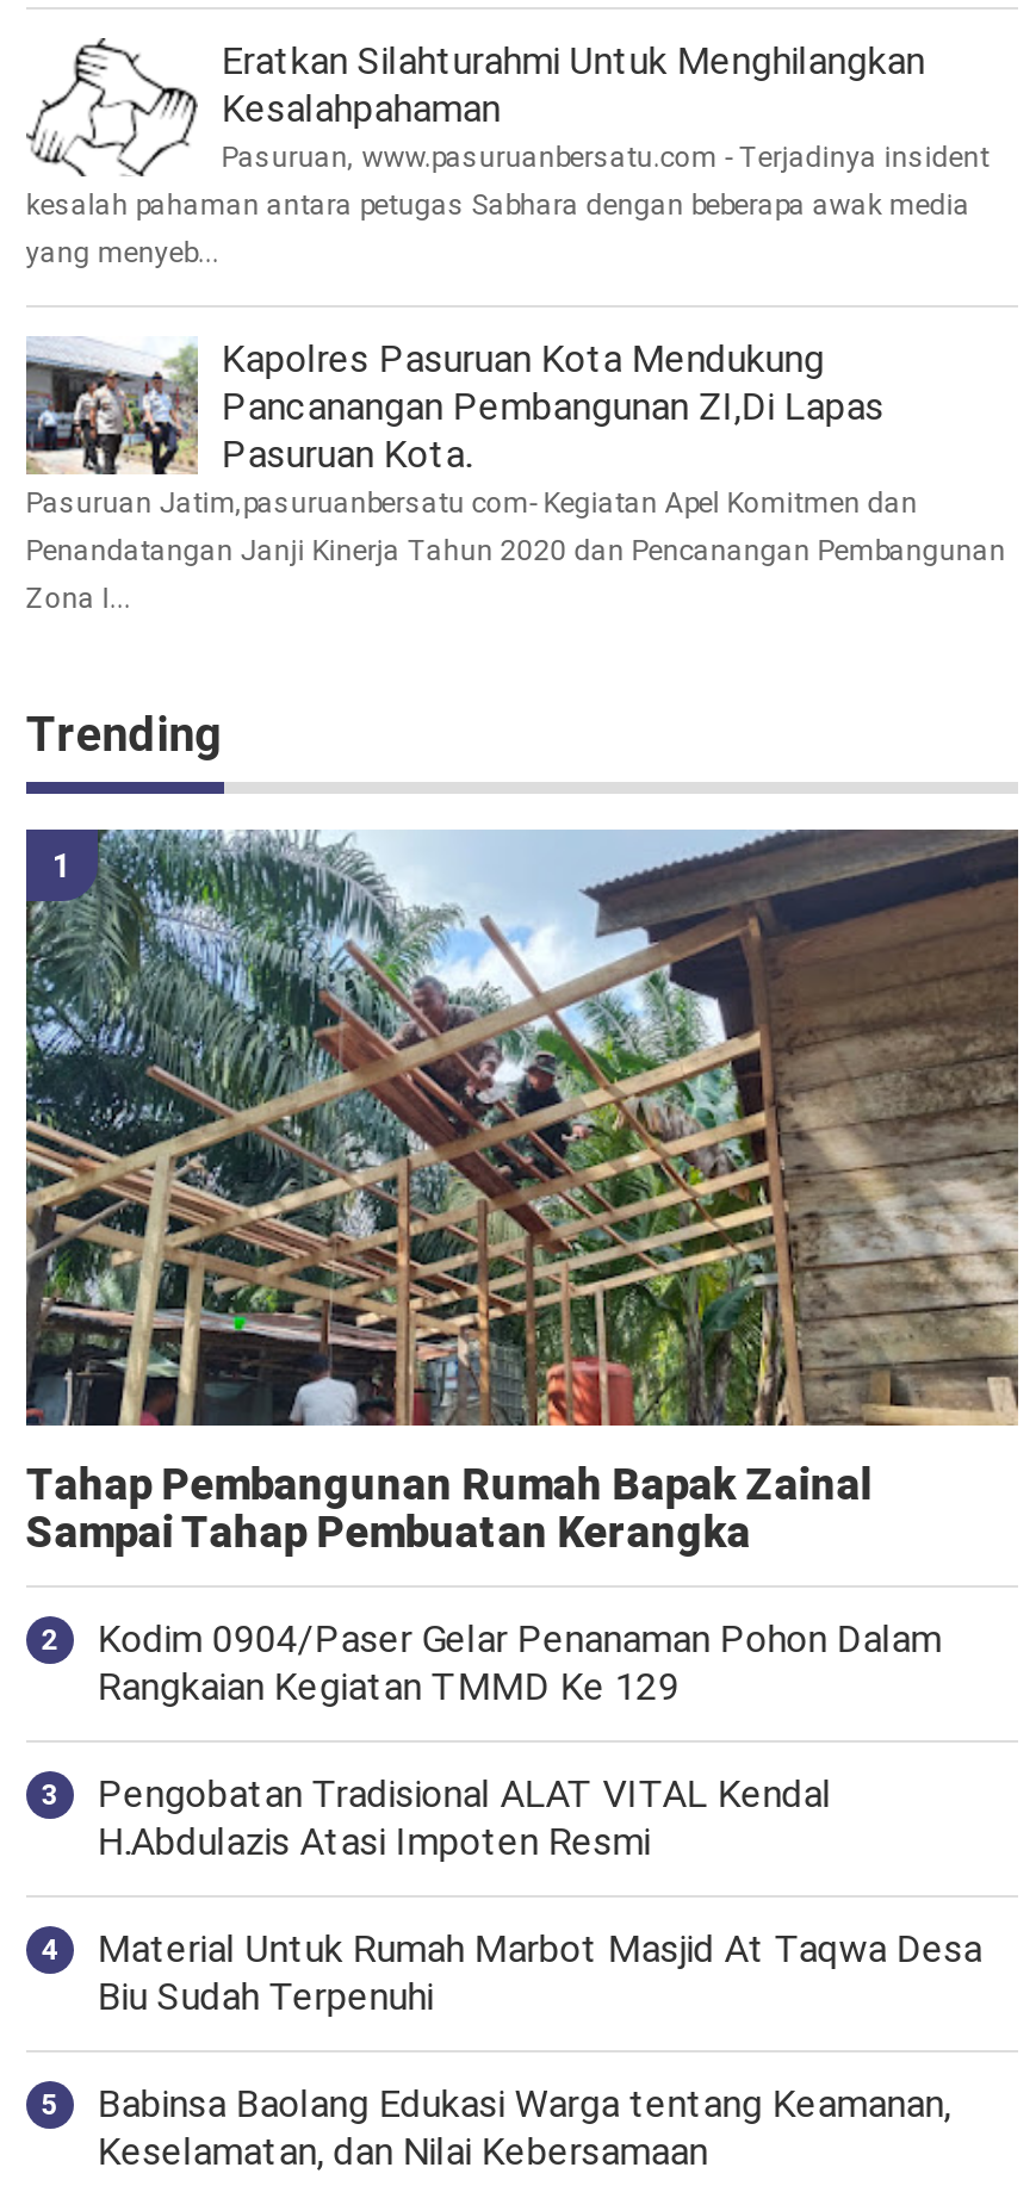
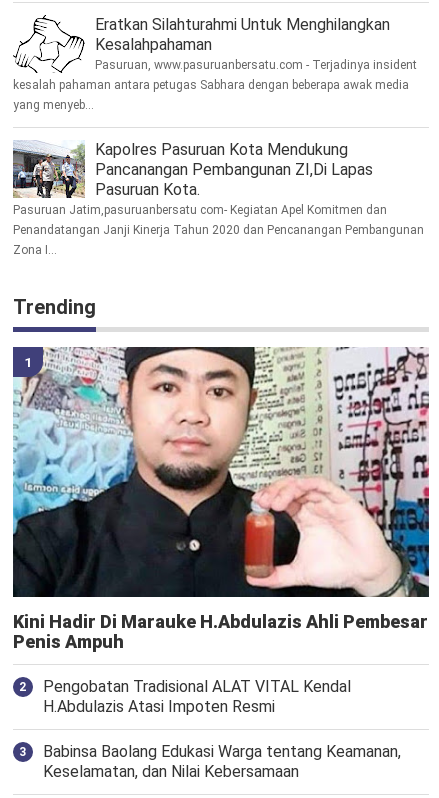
- [image]
- Tahap Pembangunan Rumah Bapak Zainal
- Sampai Tahap Pembuatan Kerangka
- Kodim 0904/Paser Gelar Penanaman Pohon Dalam
- Rangkaian Kegiatan TMMD Ke 129
+ [image]
+ Kini Hadir Di Marauke H.Abdulazis Ahli Pembesar
+ Penis Ampuh

- Material Untuk Rumah Marbot Masjid At Taqwa Desa
- Biu Sudah Terpenuhi
